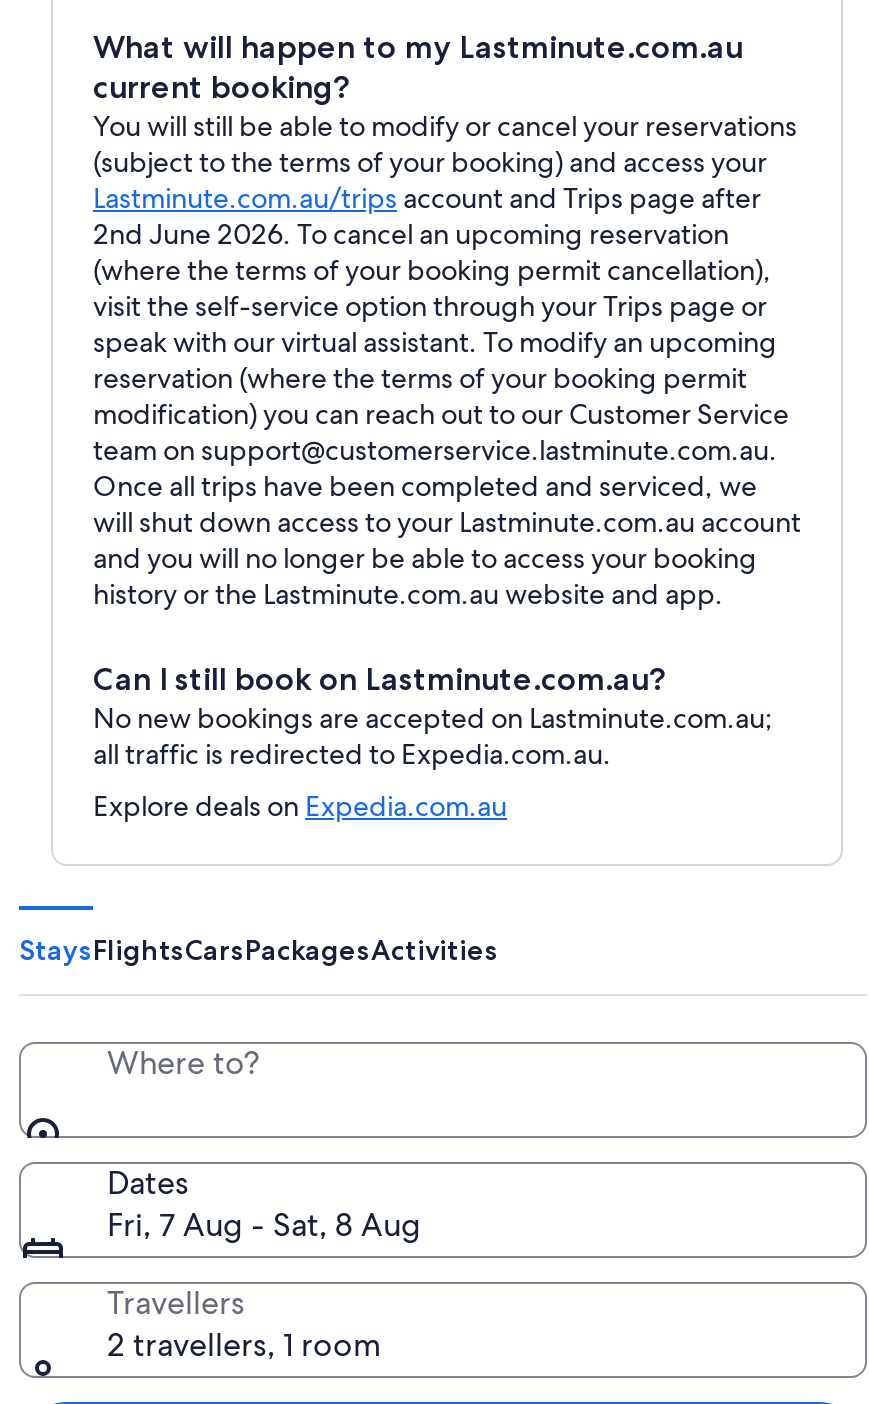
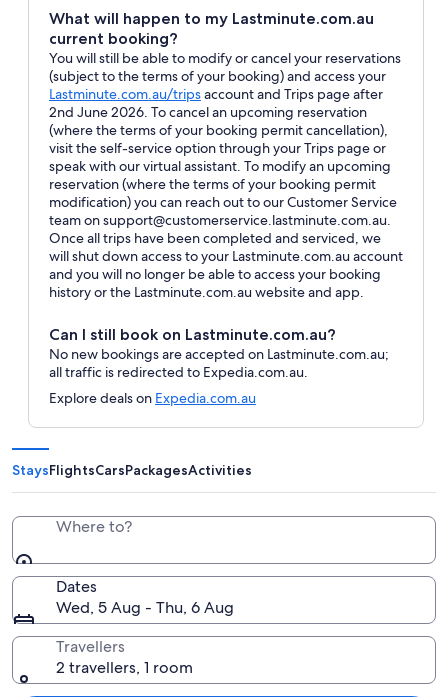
- Fri, 7 Aug - Sat, 8 Aug
+ Wed, 5 Aug - Thu, 6 Aug
